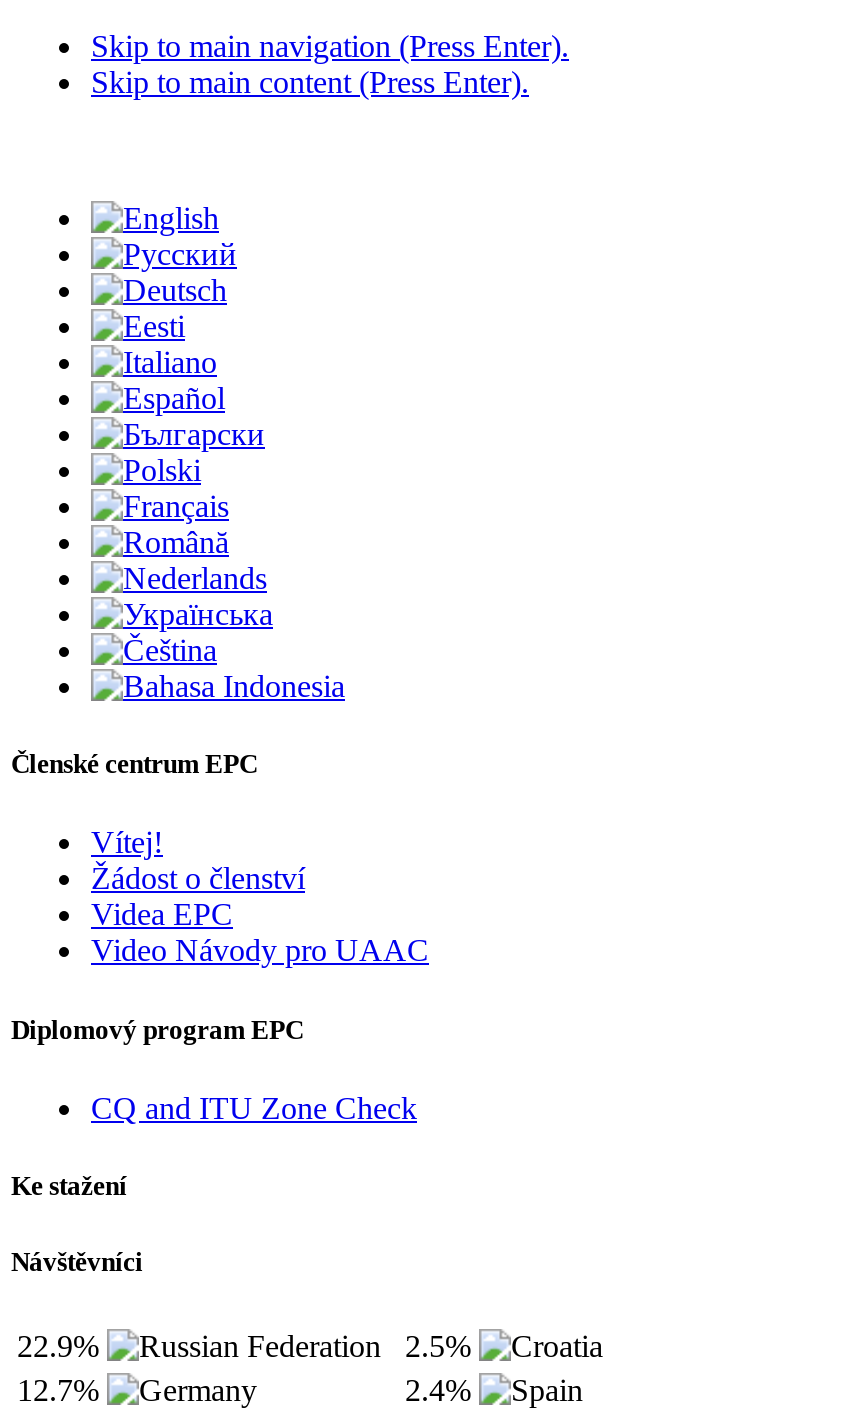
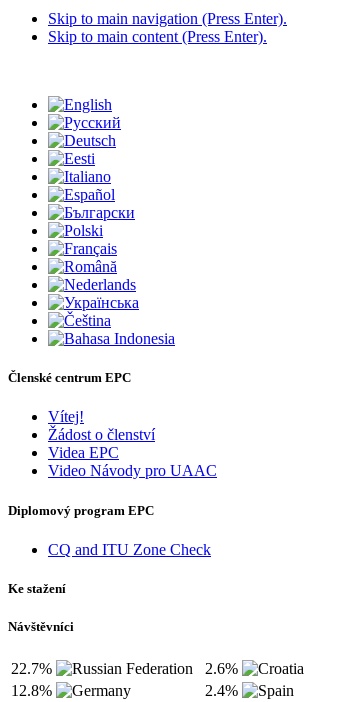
- 22.9%
+ 22.7%

- 2.5%
+ 2.6%

- 12.7%
+ 12.8%
